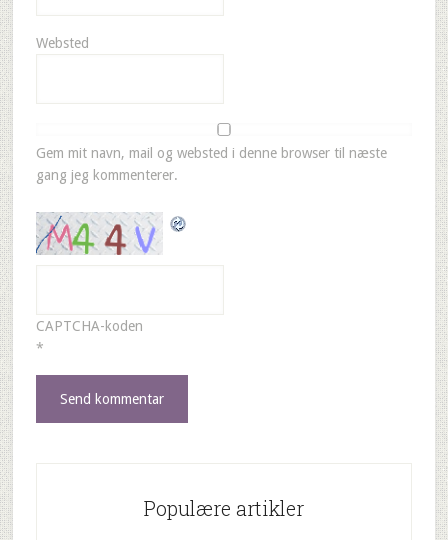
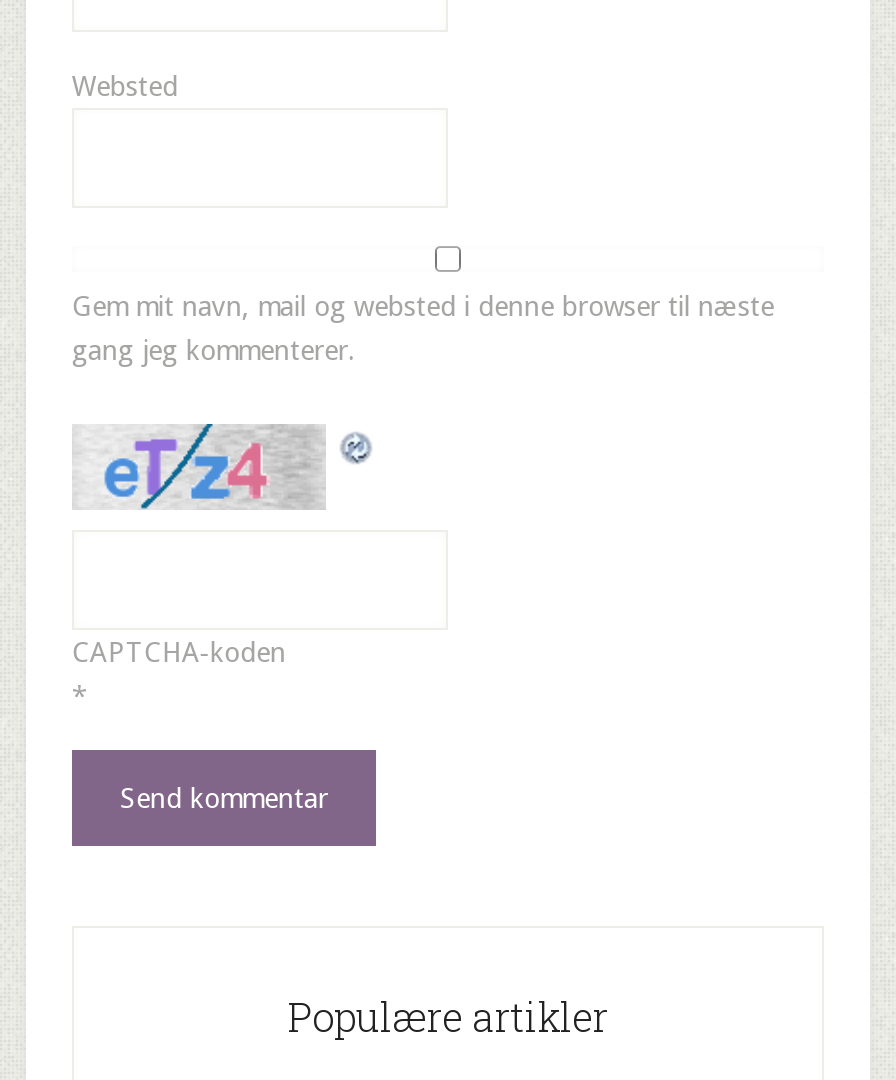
- [image]
+ [image]
